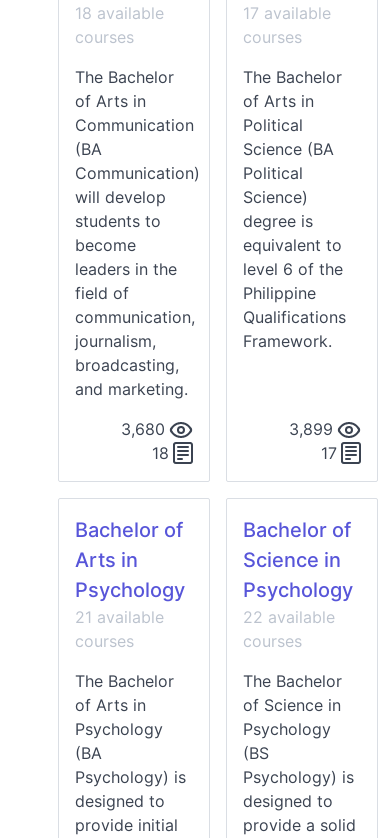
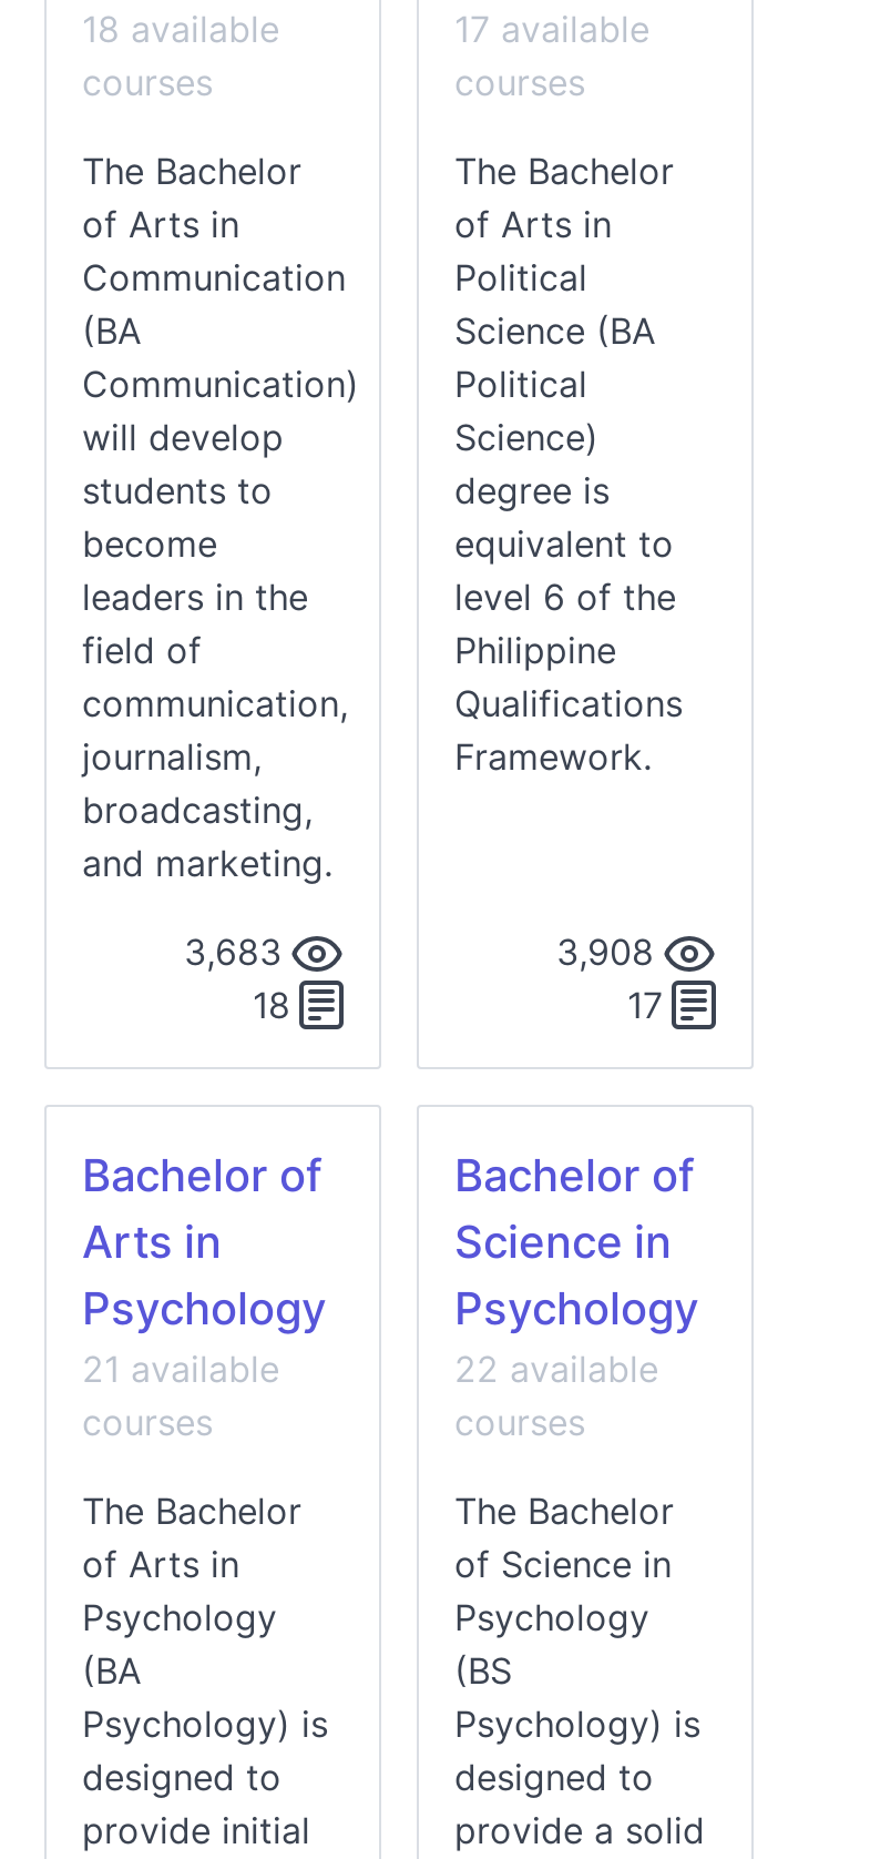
- 3,680
+ 3,683

- 3,899
+ 3,908
